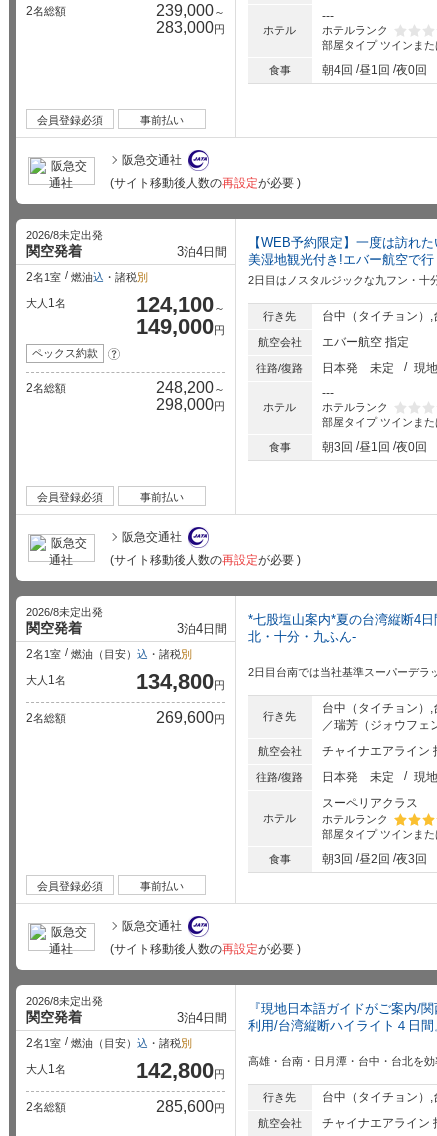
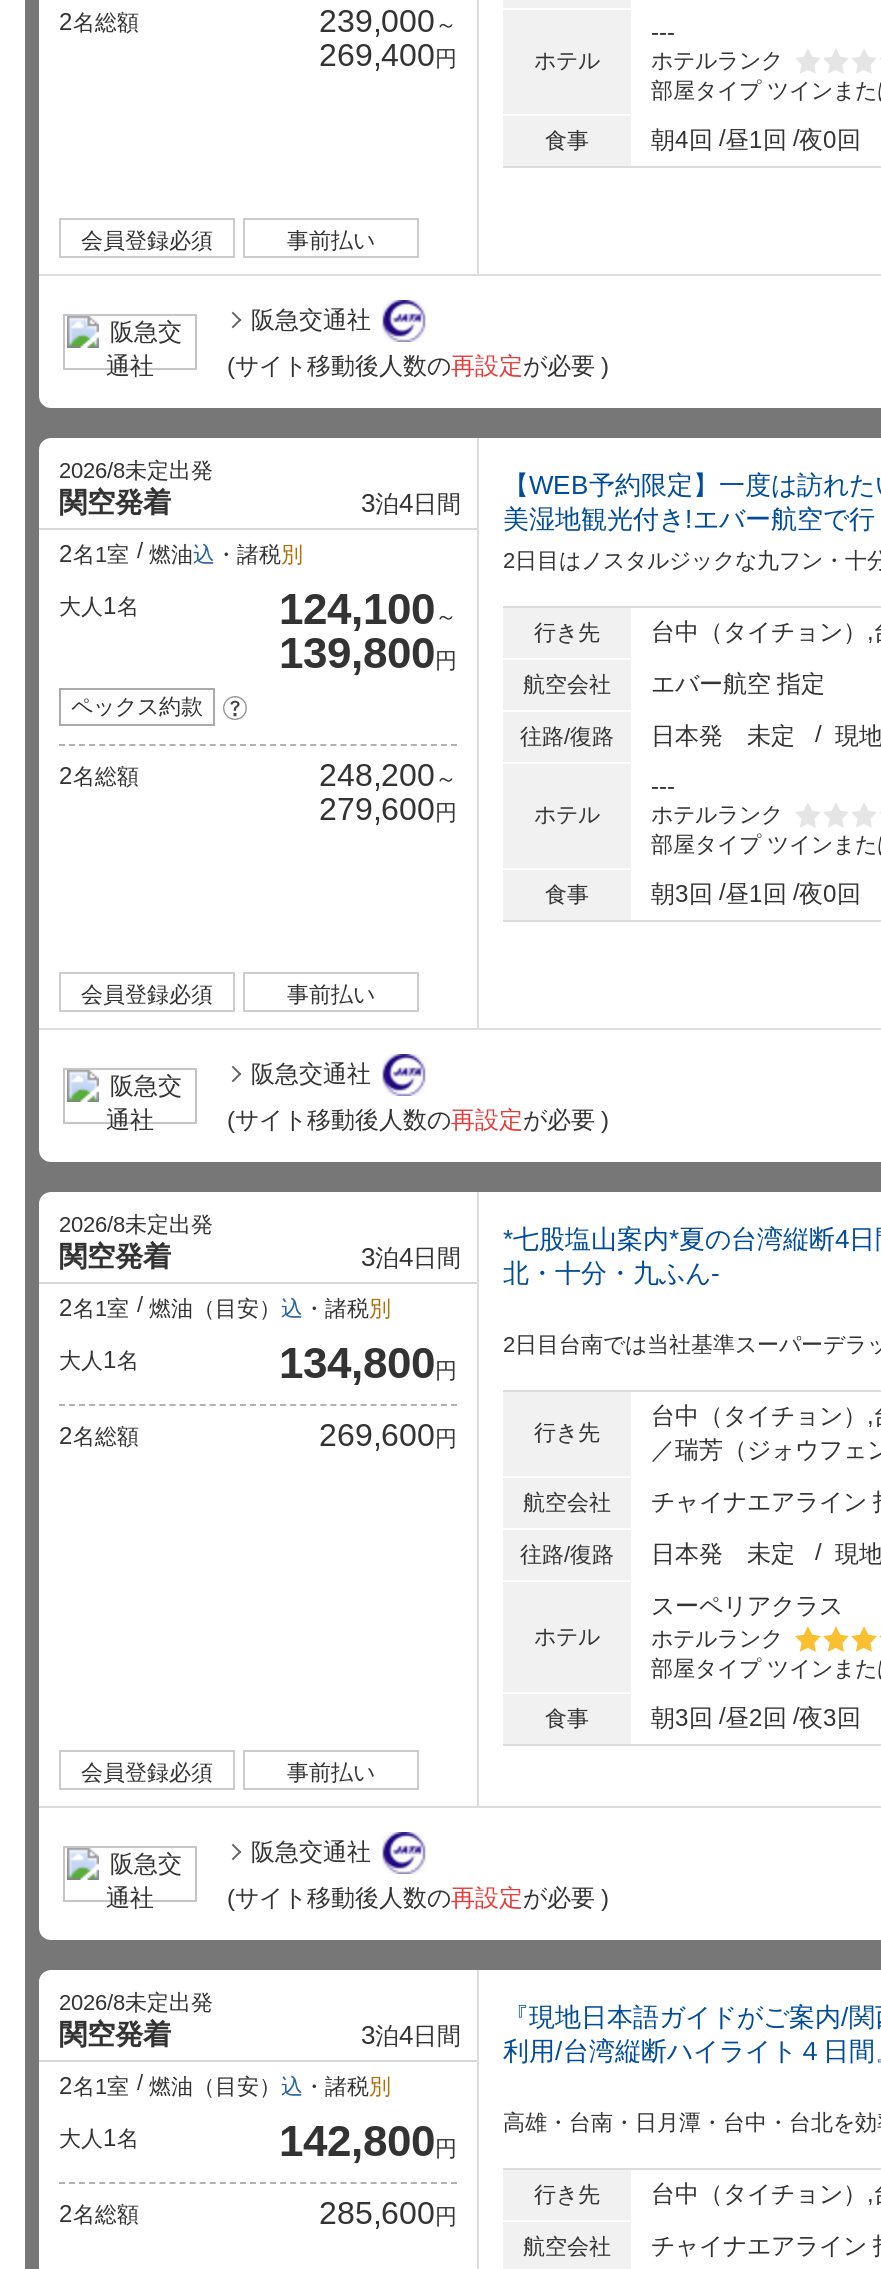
- 283,000円
+ 269,400円

- 149,000円
+ 139,800円

- 298,000円
+ 279,600円
